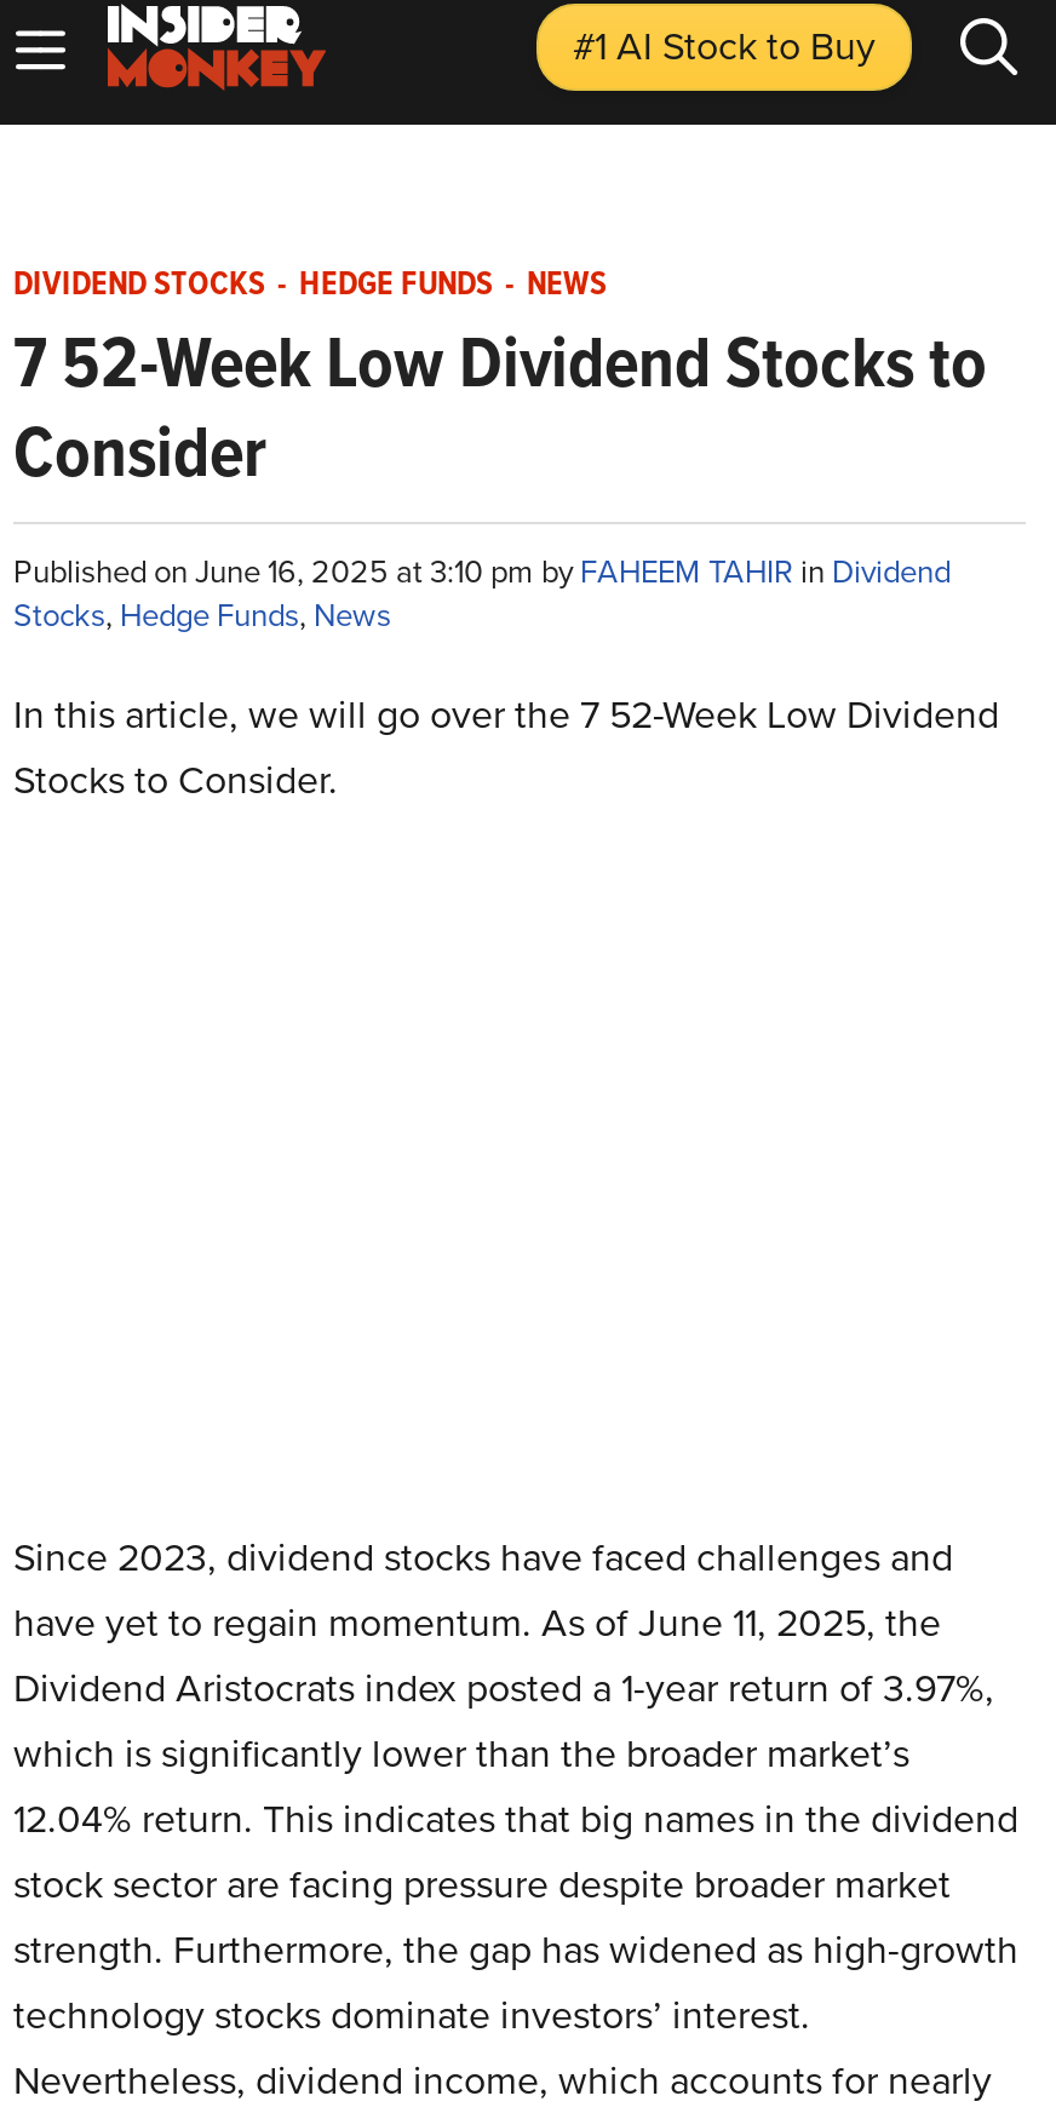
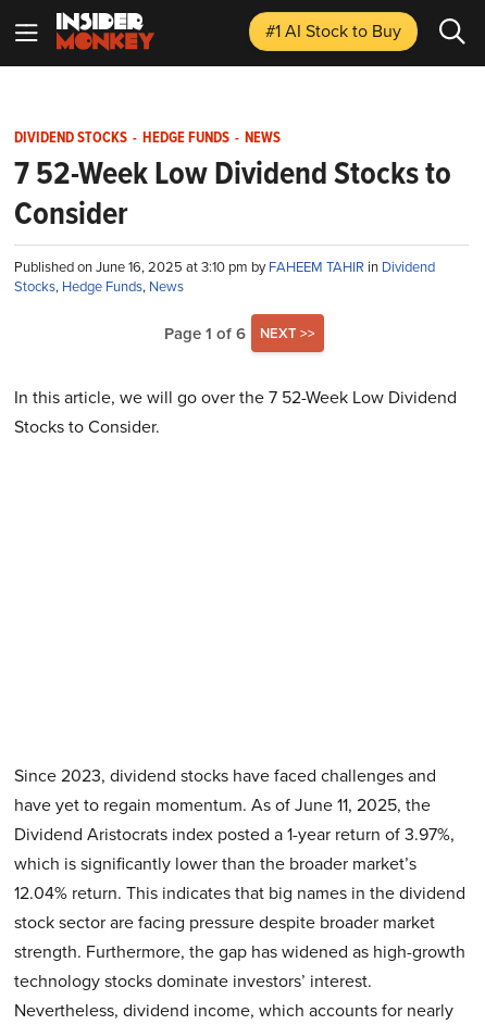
+ Page 1 of 6
+ NEXT >>
